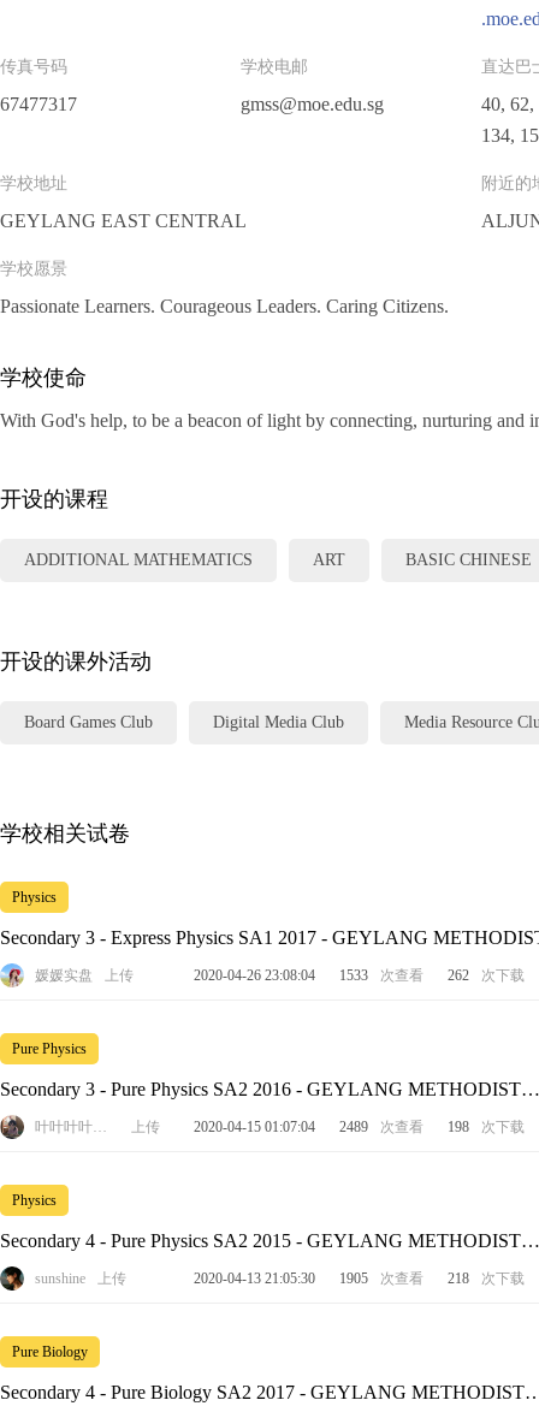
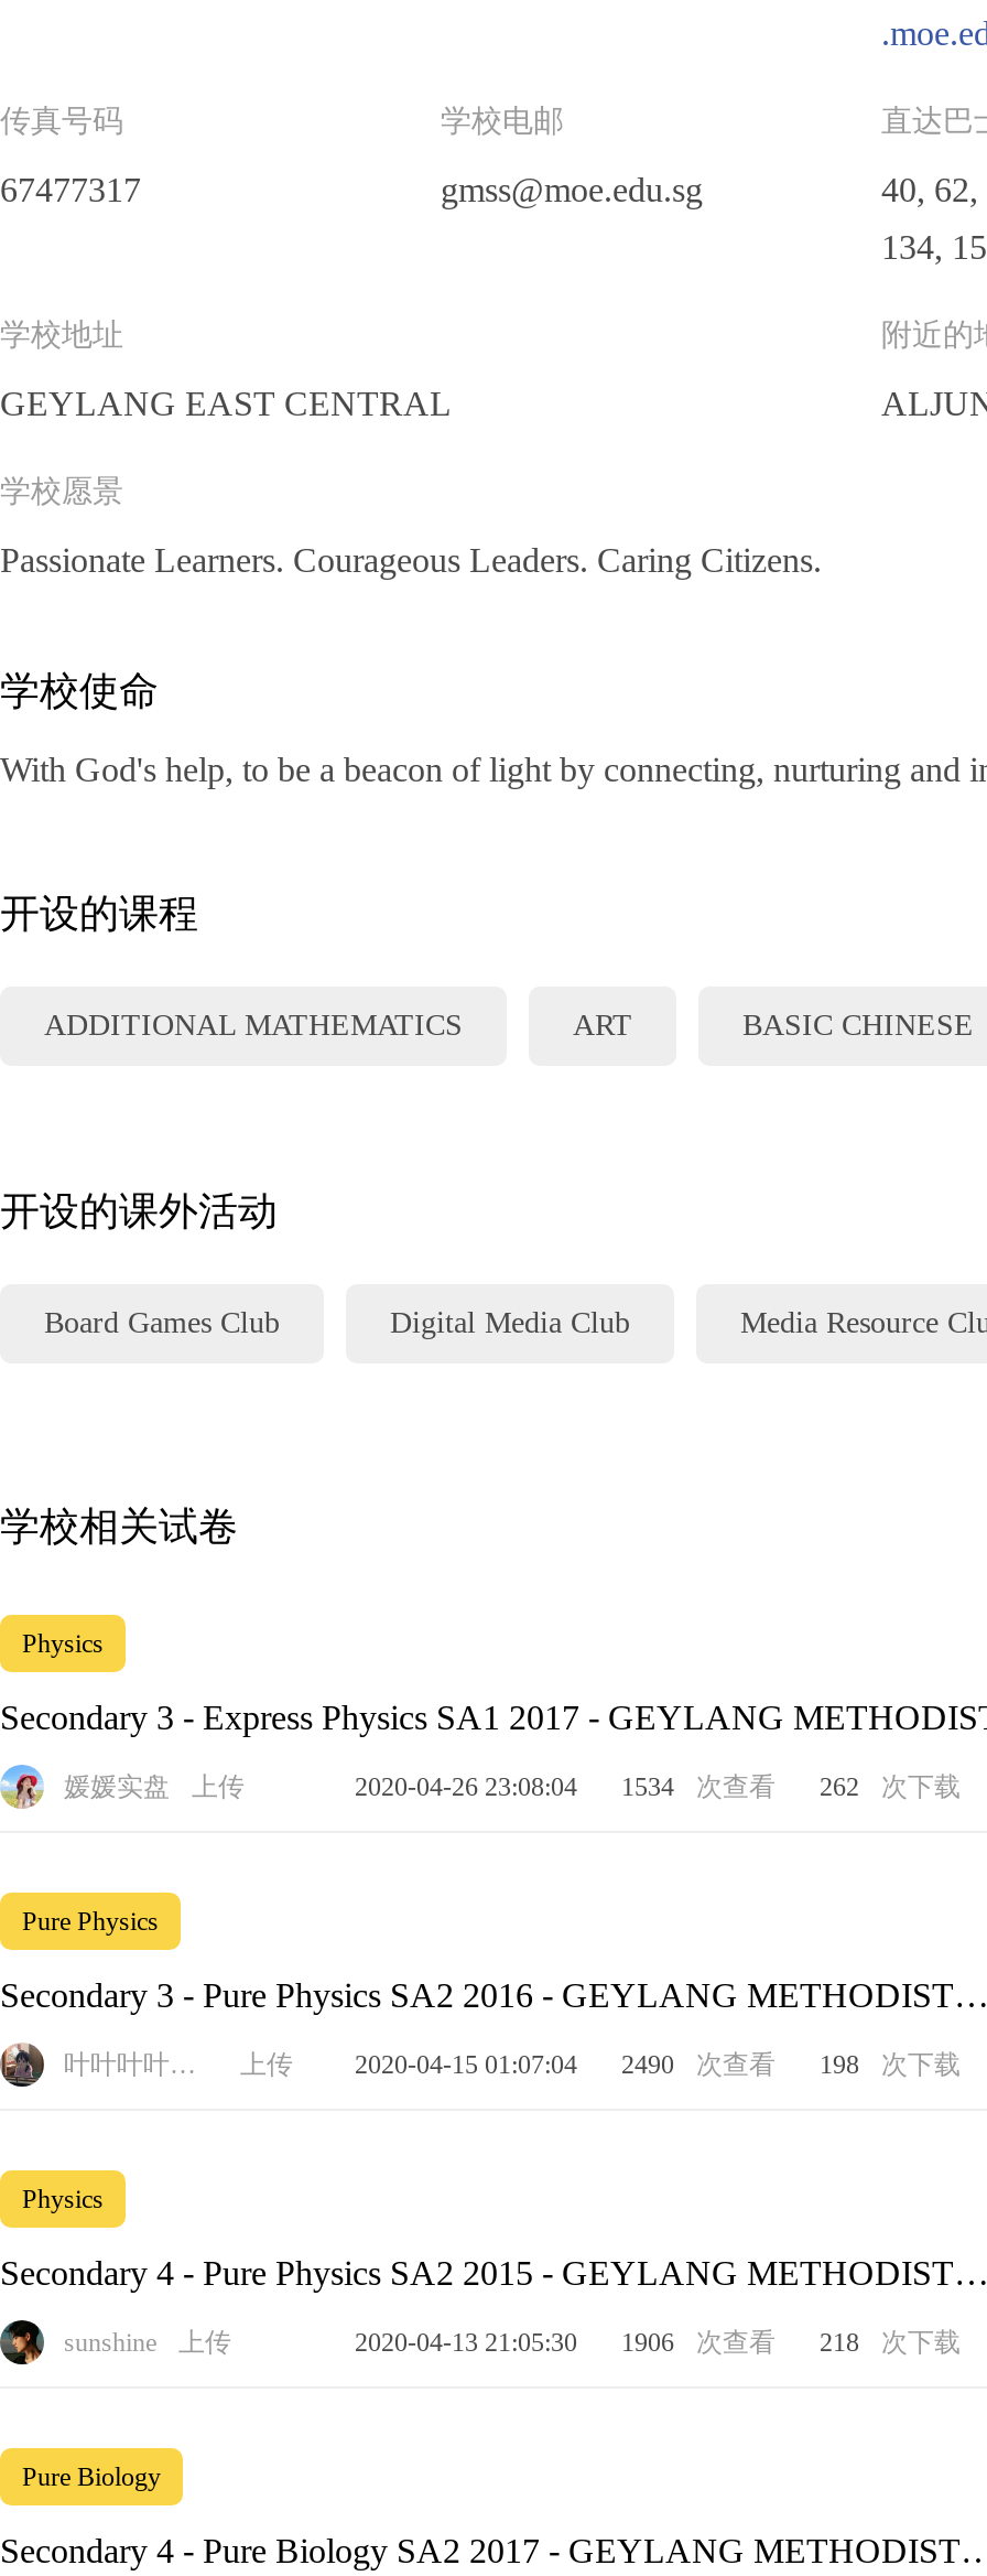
- 2020-04-26 23:08:04 1533 次查看 262 次下载
+ 2020-04-26 23:08:04 1534 次查看 262 次下载

- 2489
+ 2490

- 2020-04-13 21:05:30 1905 次查看 218 次下载
+ 2020-04-13 21:05:30 1906 次查看 218 次下载
